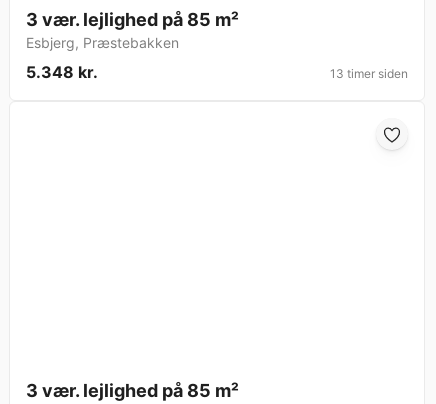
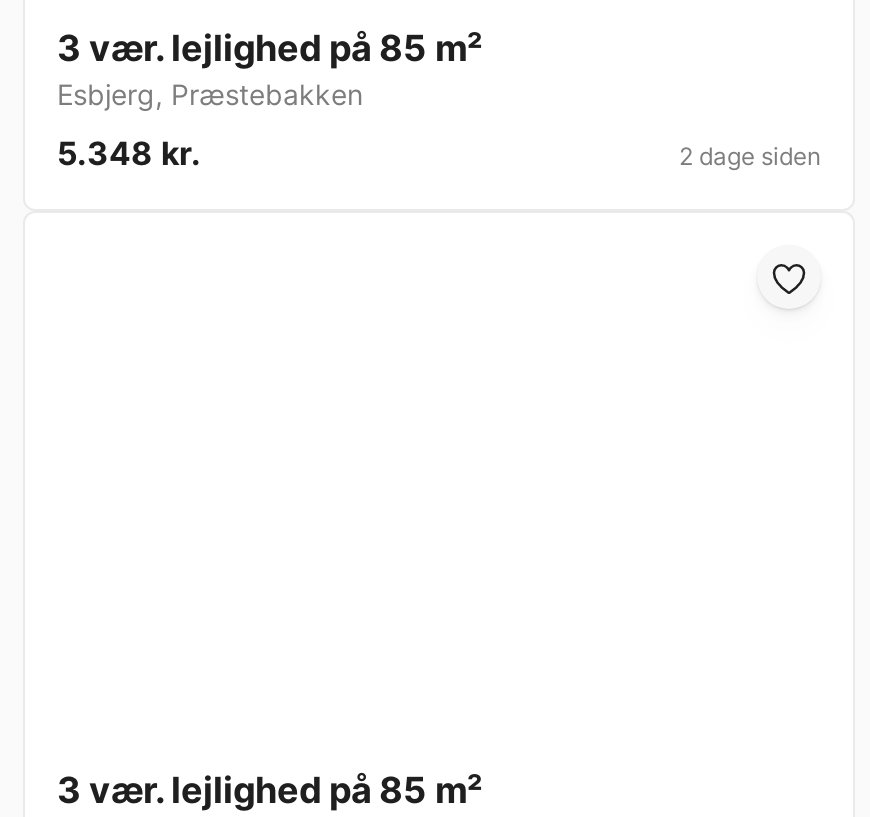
- 13 timer siden
+ 2 dage siden
